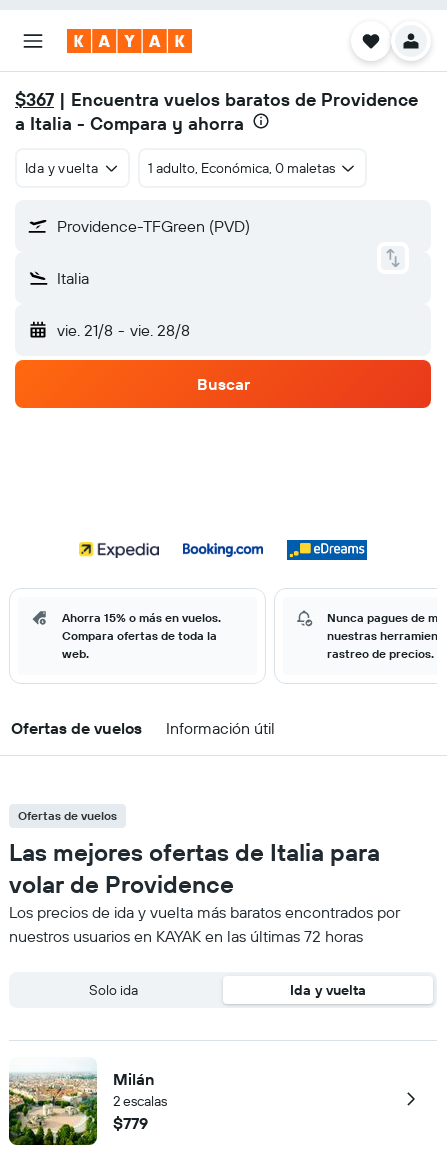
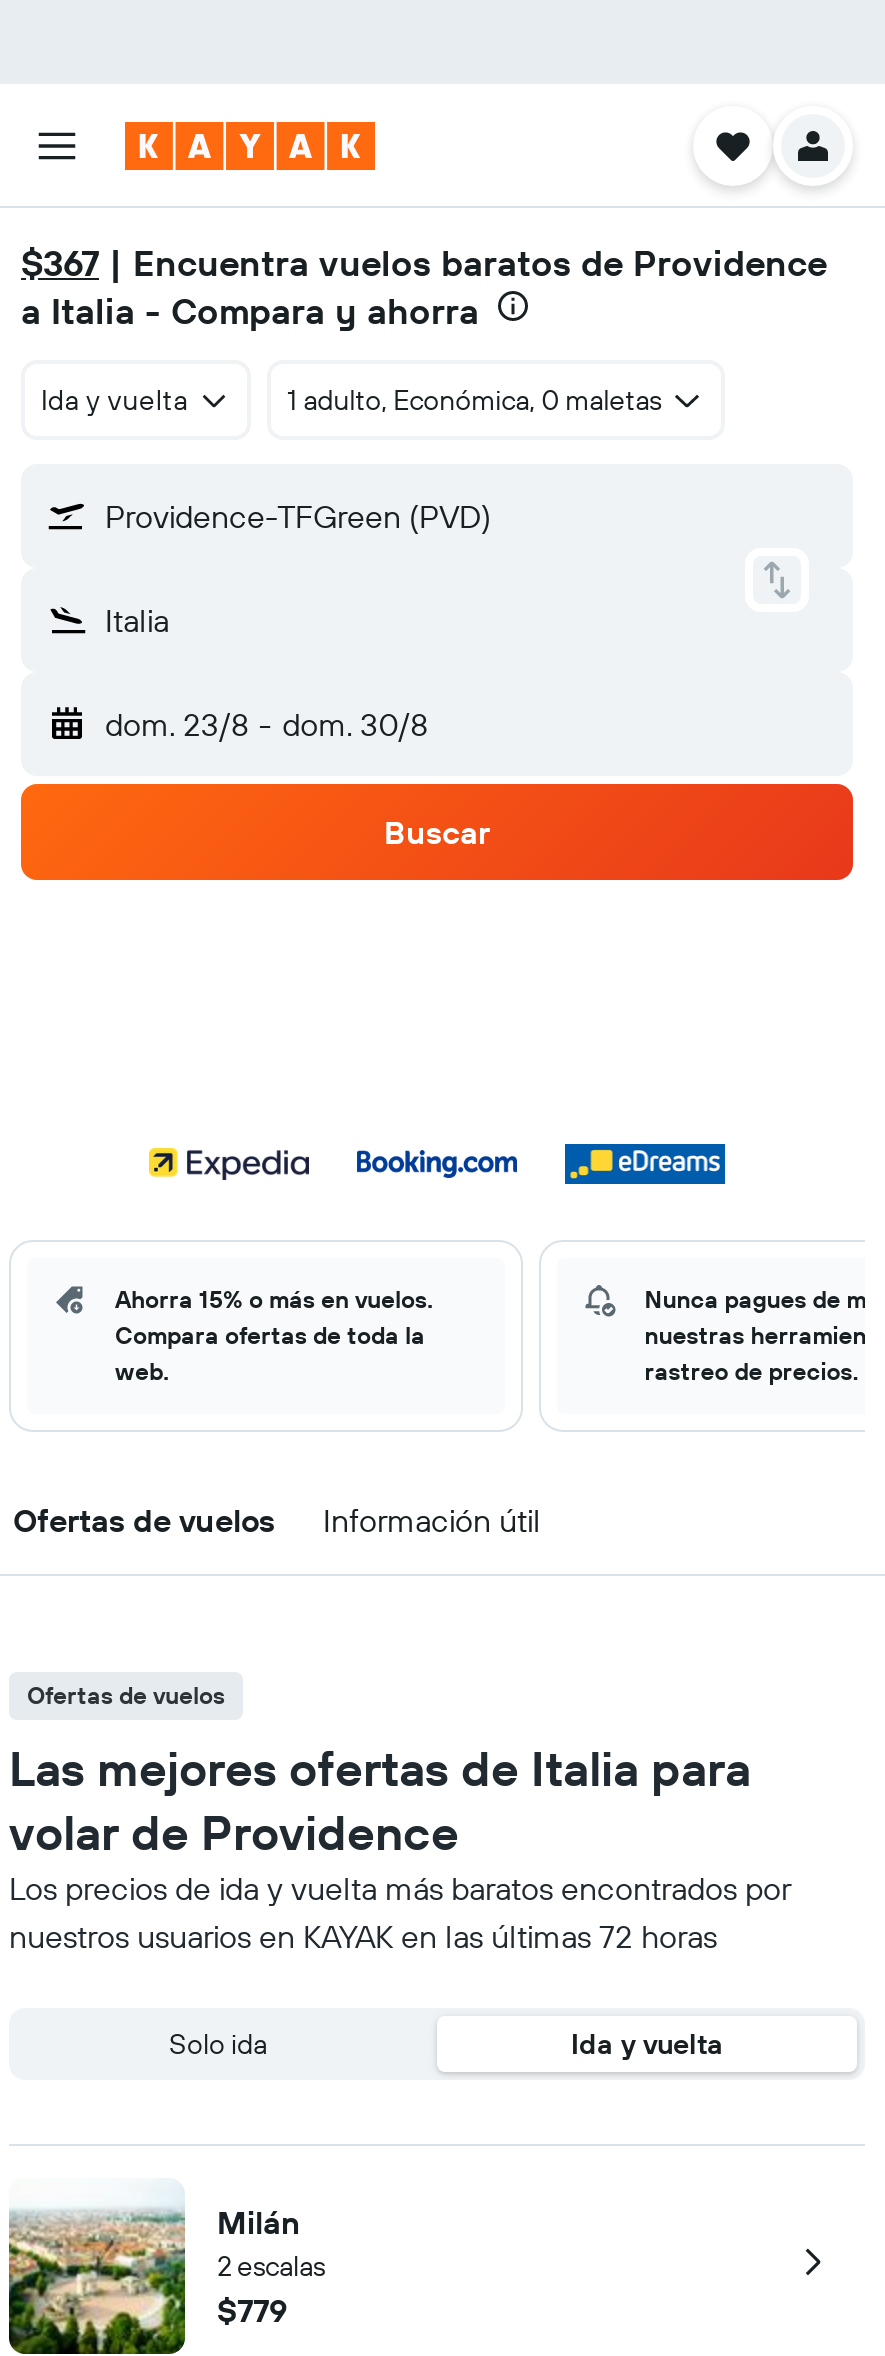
- vie. 21/8 - vie. 28/8
+ dom. 23/8 - dom. 30/8
